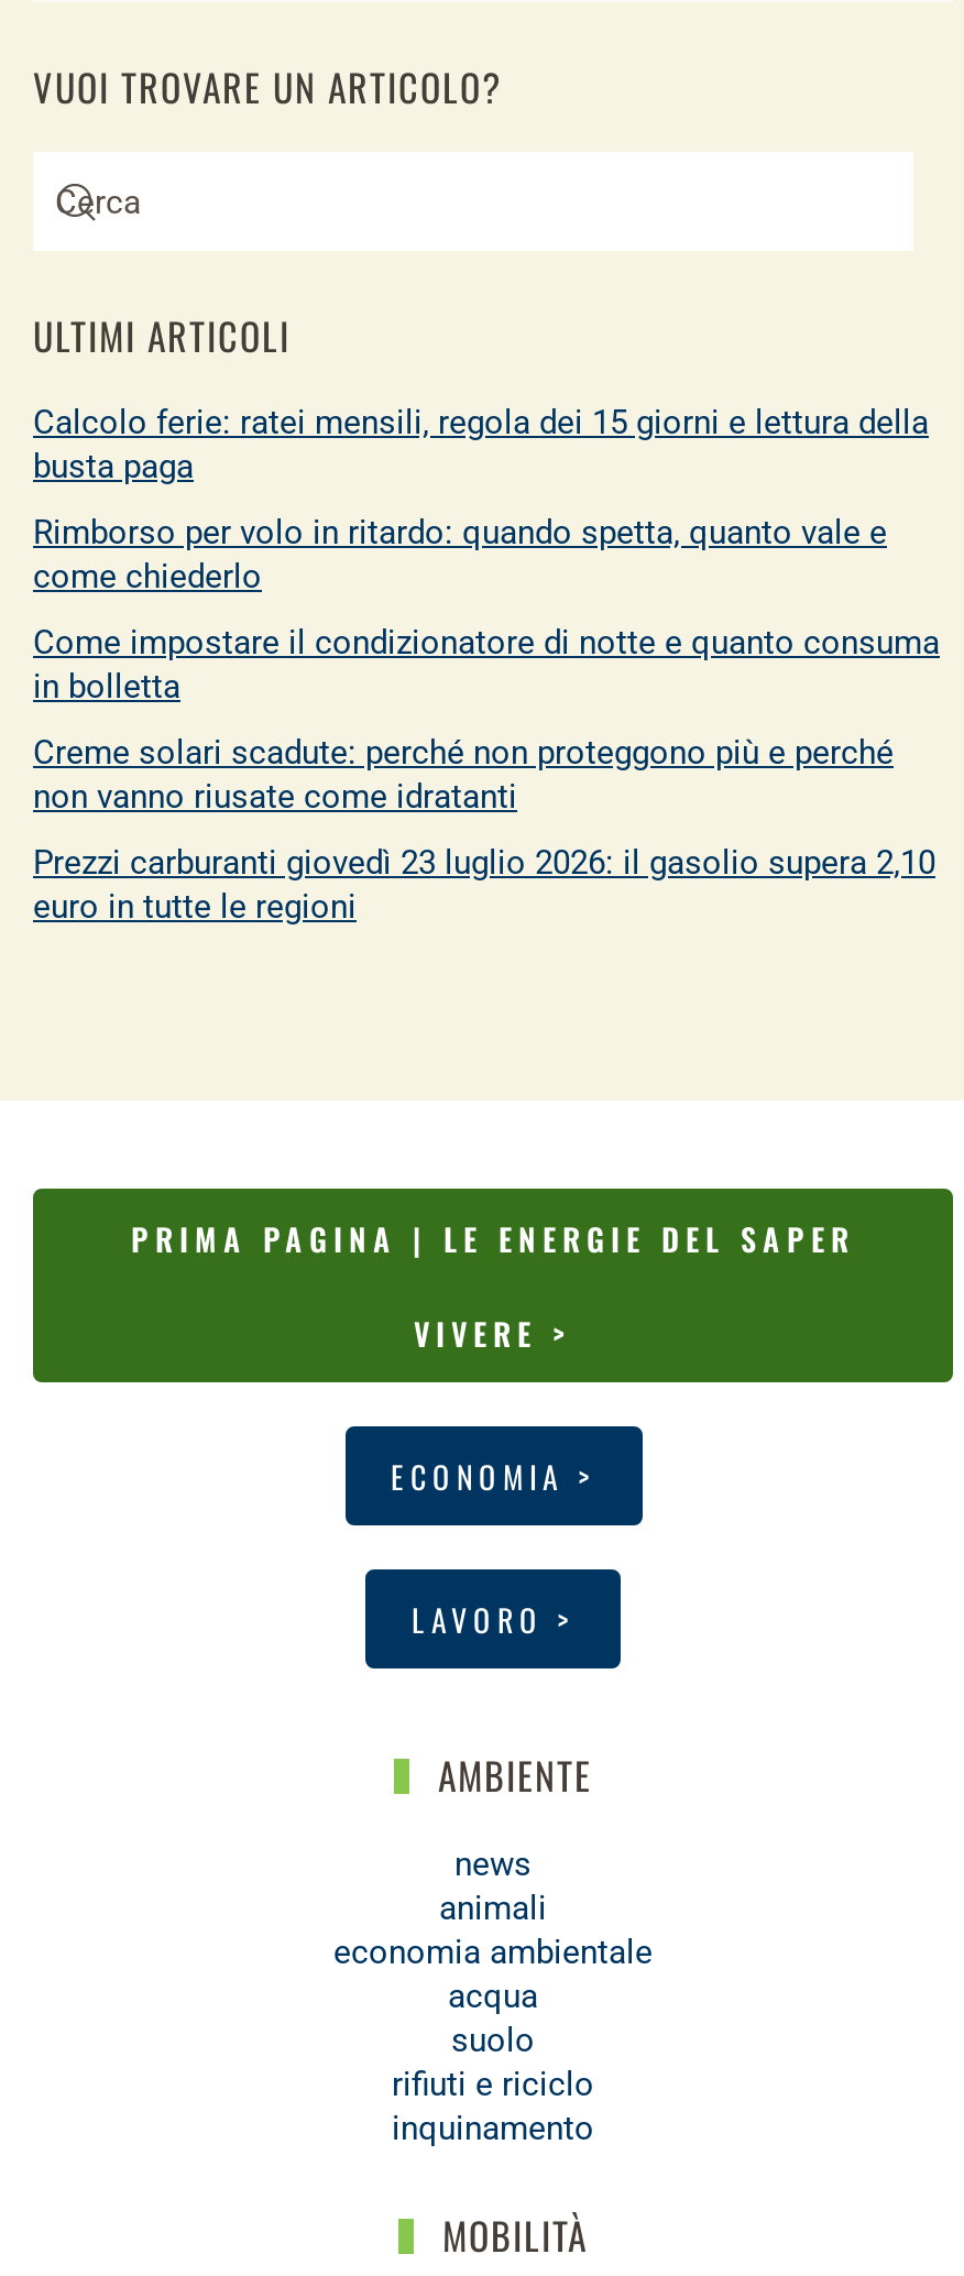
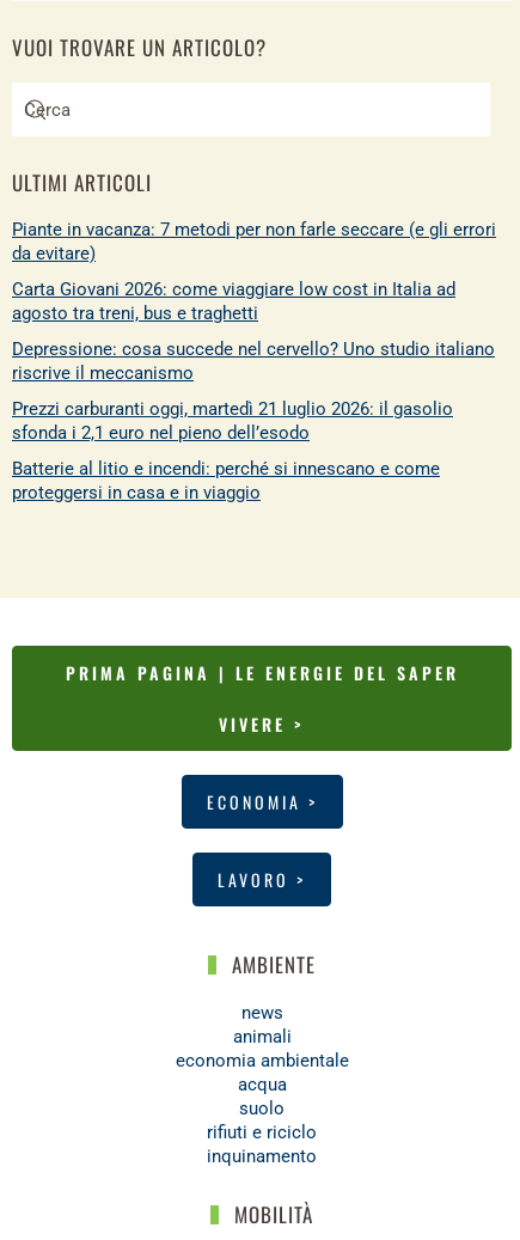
- Calcolo ferie: ratei mensili, regola dei 15 giorni e lettura della
- busta paga
+ Piante in vacanza: 7 metodi per non farle seccare (e gli errori
+ da evitare)

- Rimborso per volo in ritardo: quando spetta, quanto vale e
- come chiederlo
+ Carta Giovani 2026: come viaggiare low cost in Italia ad
+ agosto tra treni, bus e traghetti

- Come impostare il condizionatore di notte e quanto consuma
- in bolletta
+ Depressione: cosa succede nel cervello? Uno studio italiano
+ riscrive il meccanismo

- Creme solari scadute: perché non proteggono più e perché
- non vanno riusate come idratanti
+ Prezzi carburanti oggi, martedì 21 luglio 2026: il gasolio
+ sfonda i 2,1 euro nel pieno dell’esodo

- Prezzi carburanti giovedì 23 luglio 2026: il gasolio supera 2,10
- euro in tutte le regioni
+ Batterie al litio e incendi: perché si innescano e come
+ proteggersi in casa e in viaggio
